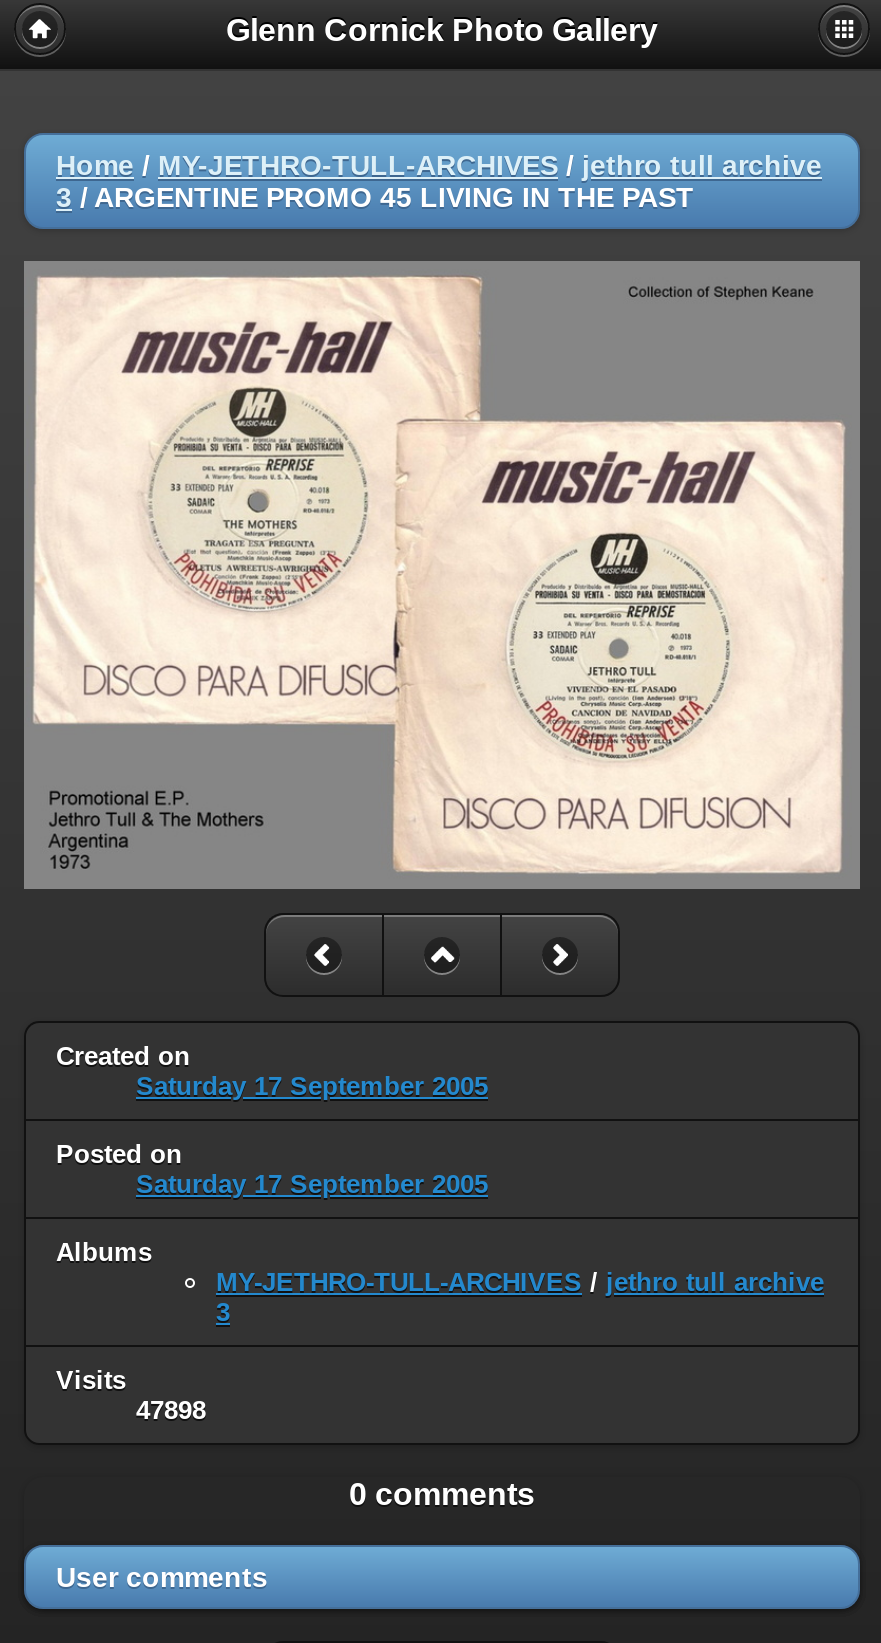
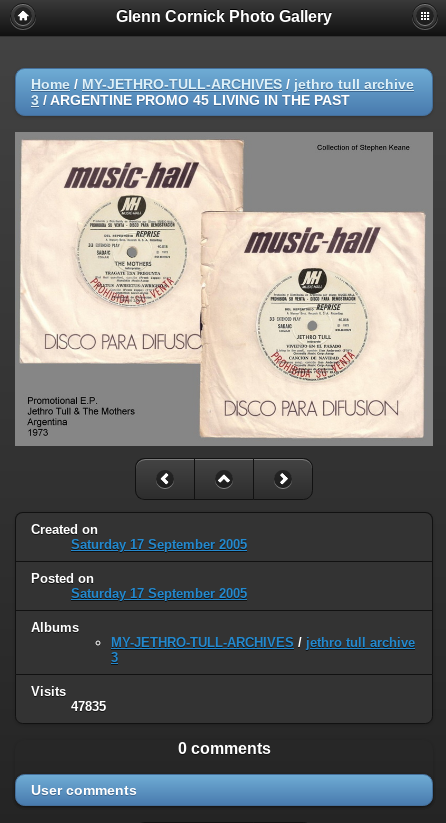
- 47898
+ 47835
